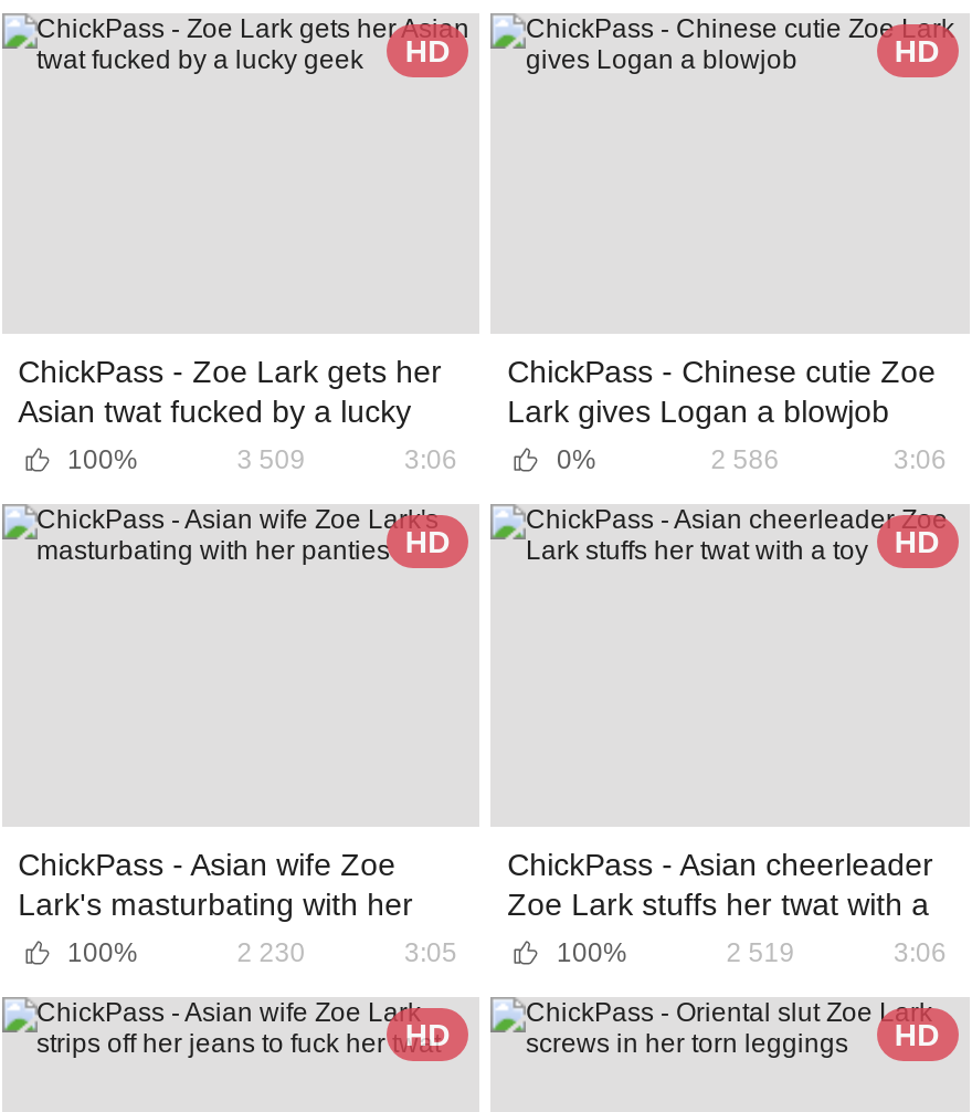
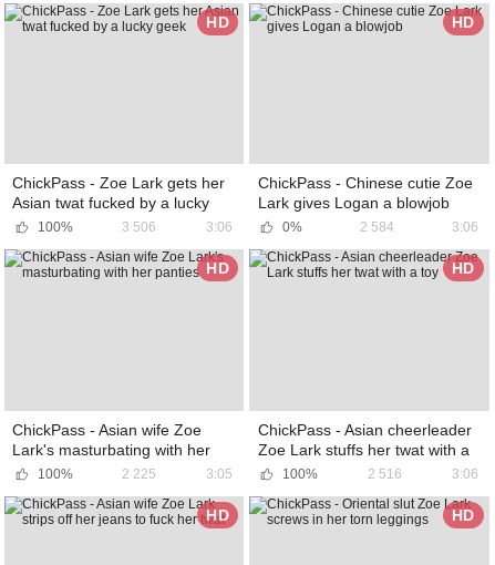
- 3 509
+ 3 506

- 2 586
+ 2 584

- 2 230
+ 2 225

- 2 519
+ 2 516
